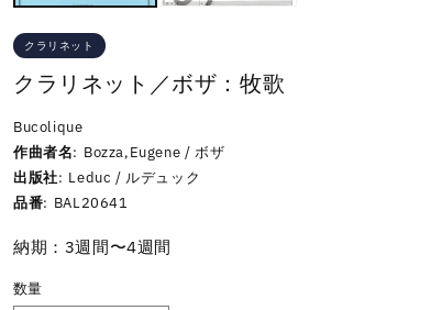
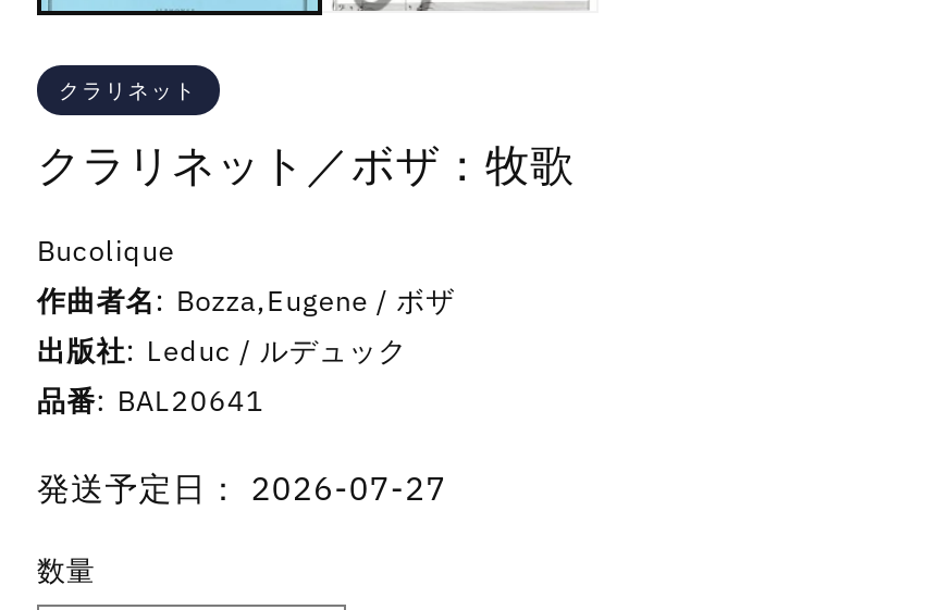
- 納期：3週間〜4週間
+ 発送予定日： 2026-07-27
